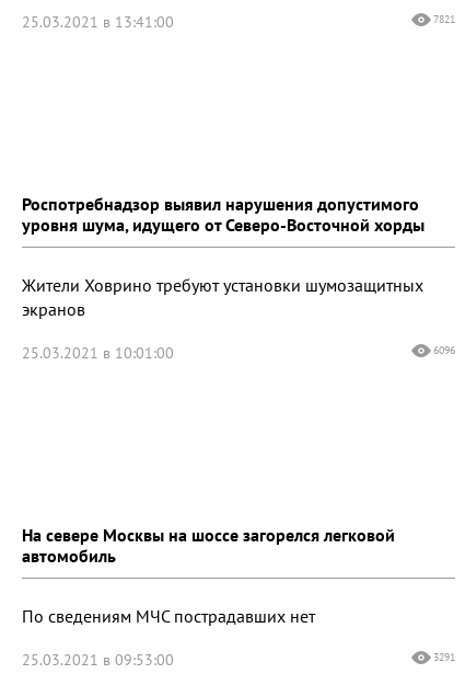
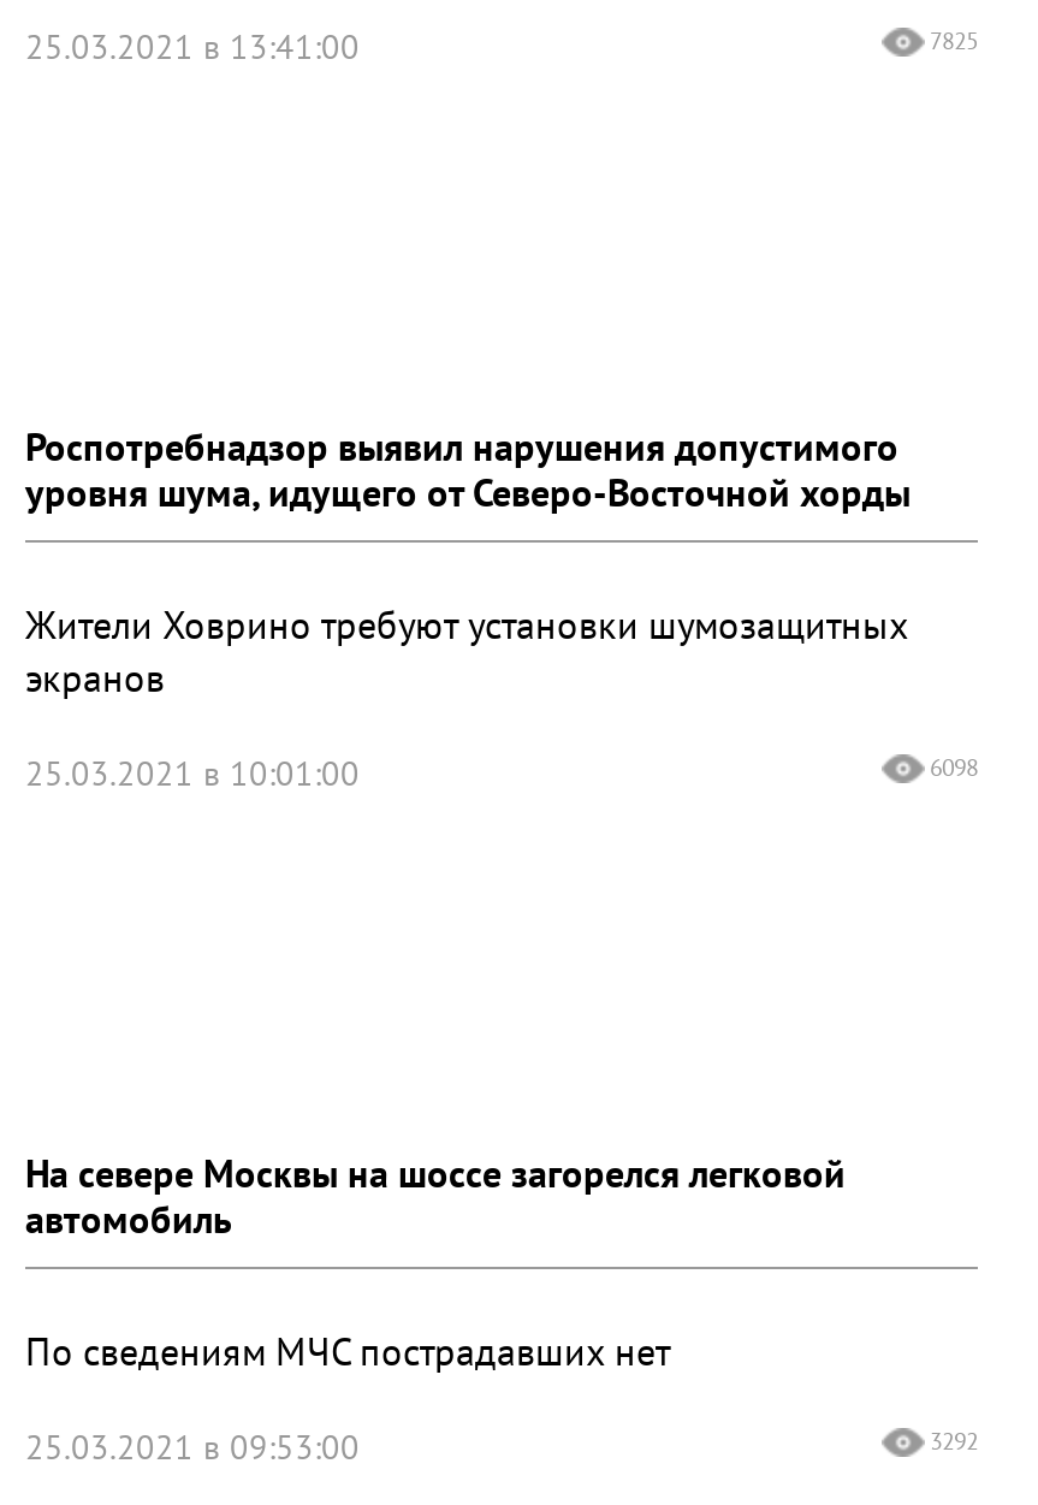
- 7821
+ 7825

- 6096
+ 6098

- 3291
+ 3292
